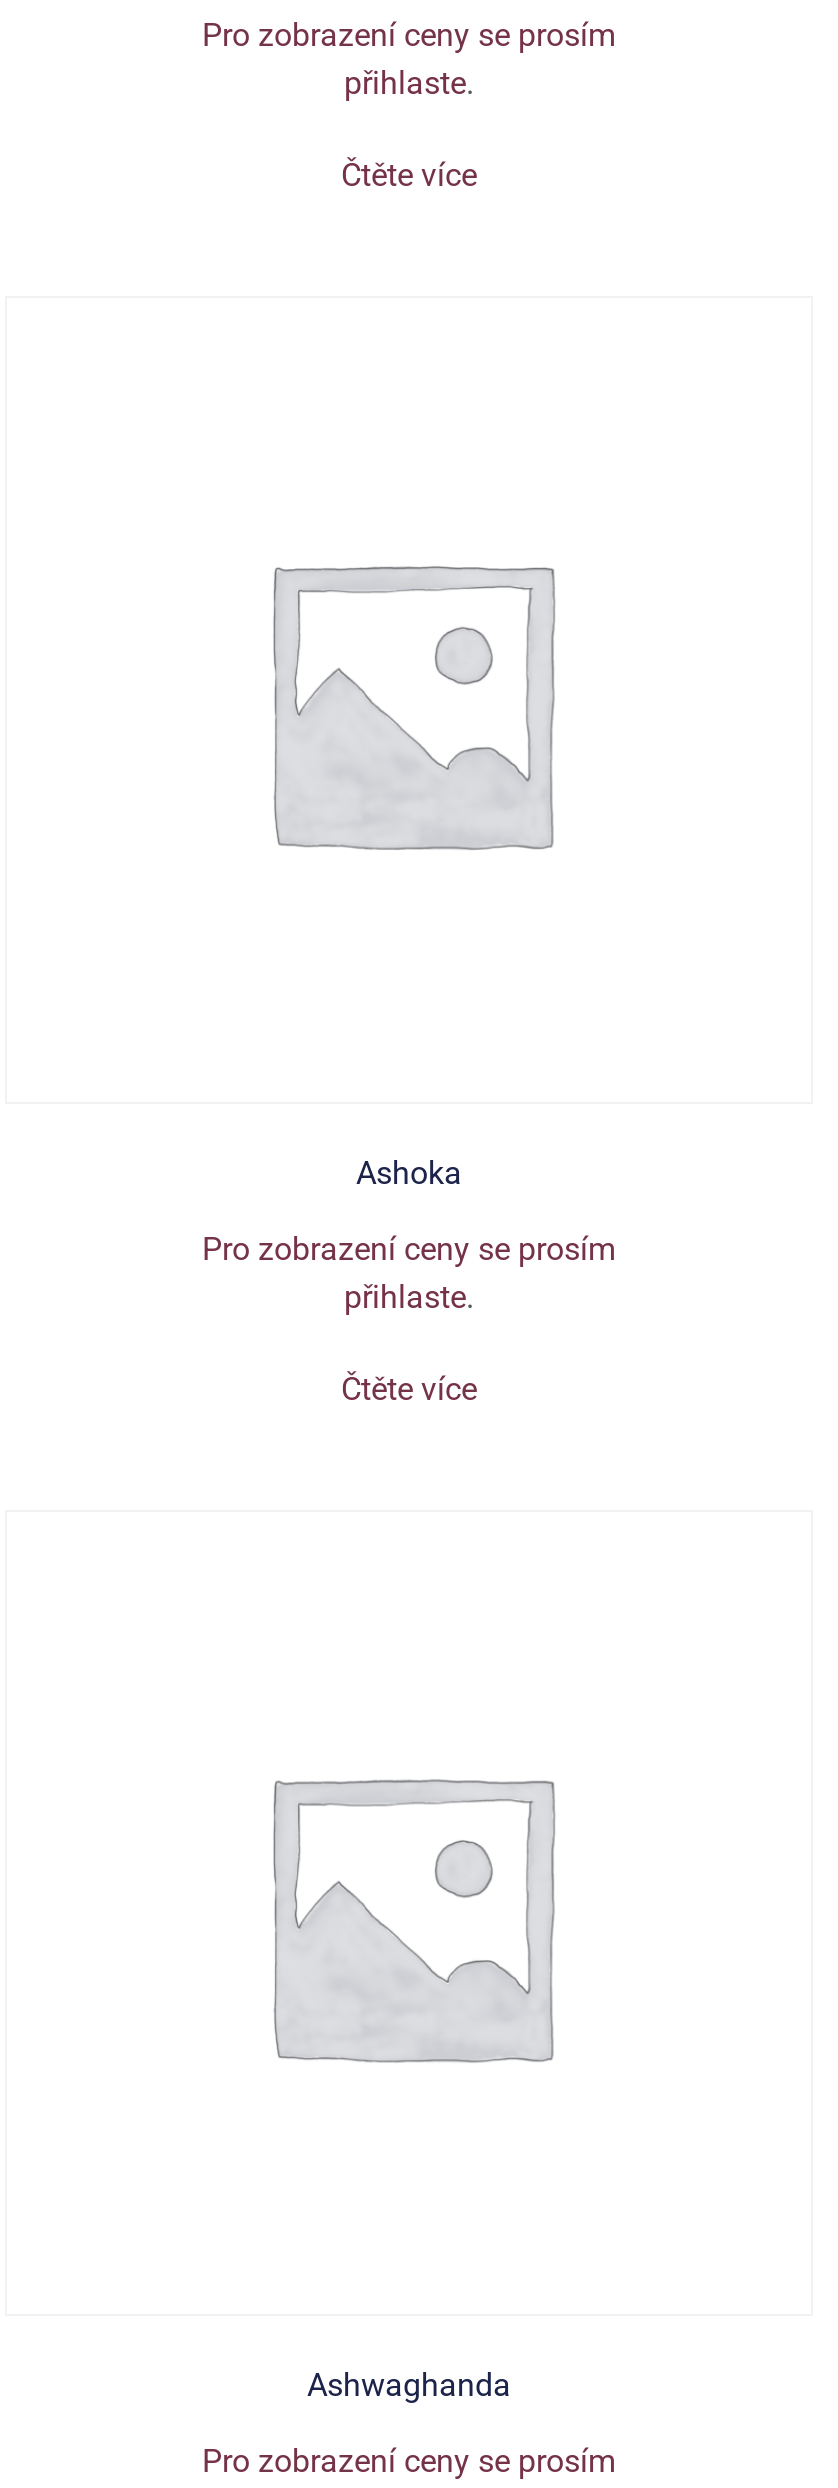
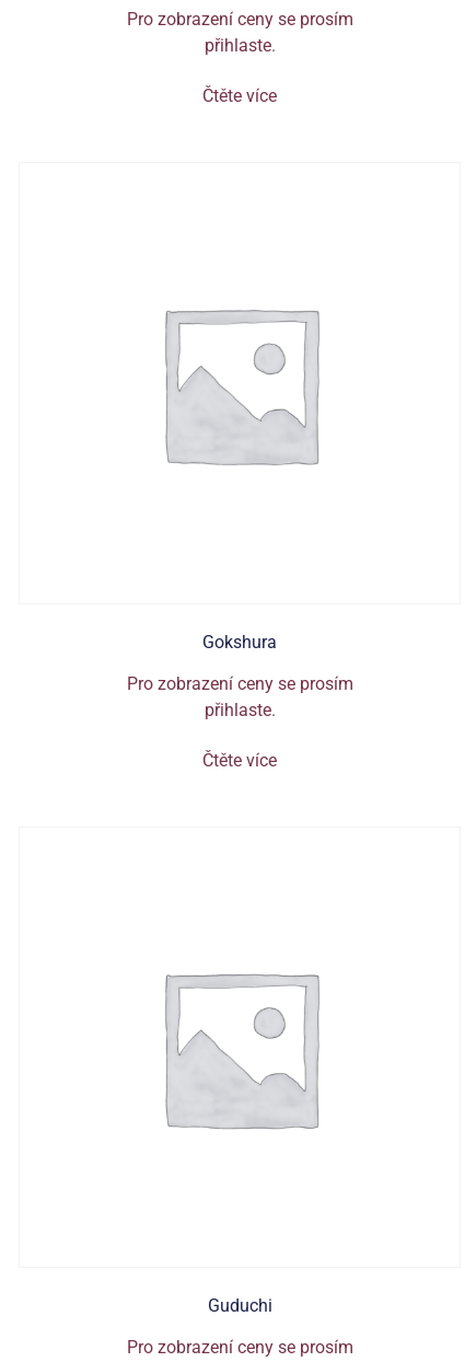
- Ashoka
+ Gokshura

- Ashwaghanda
+ Guduchi
